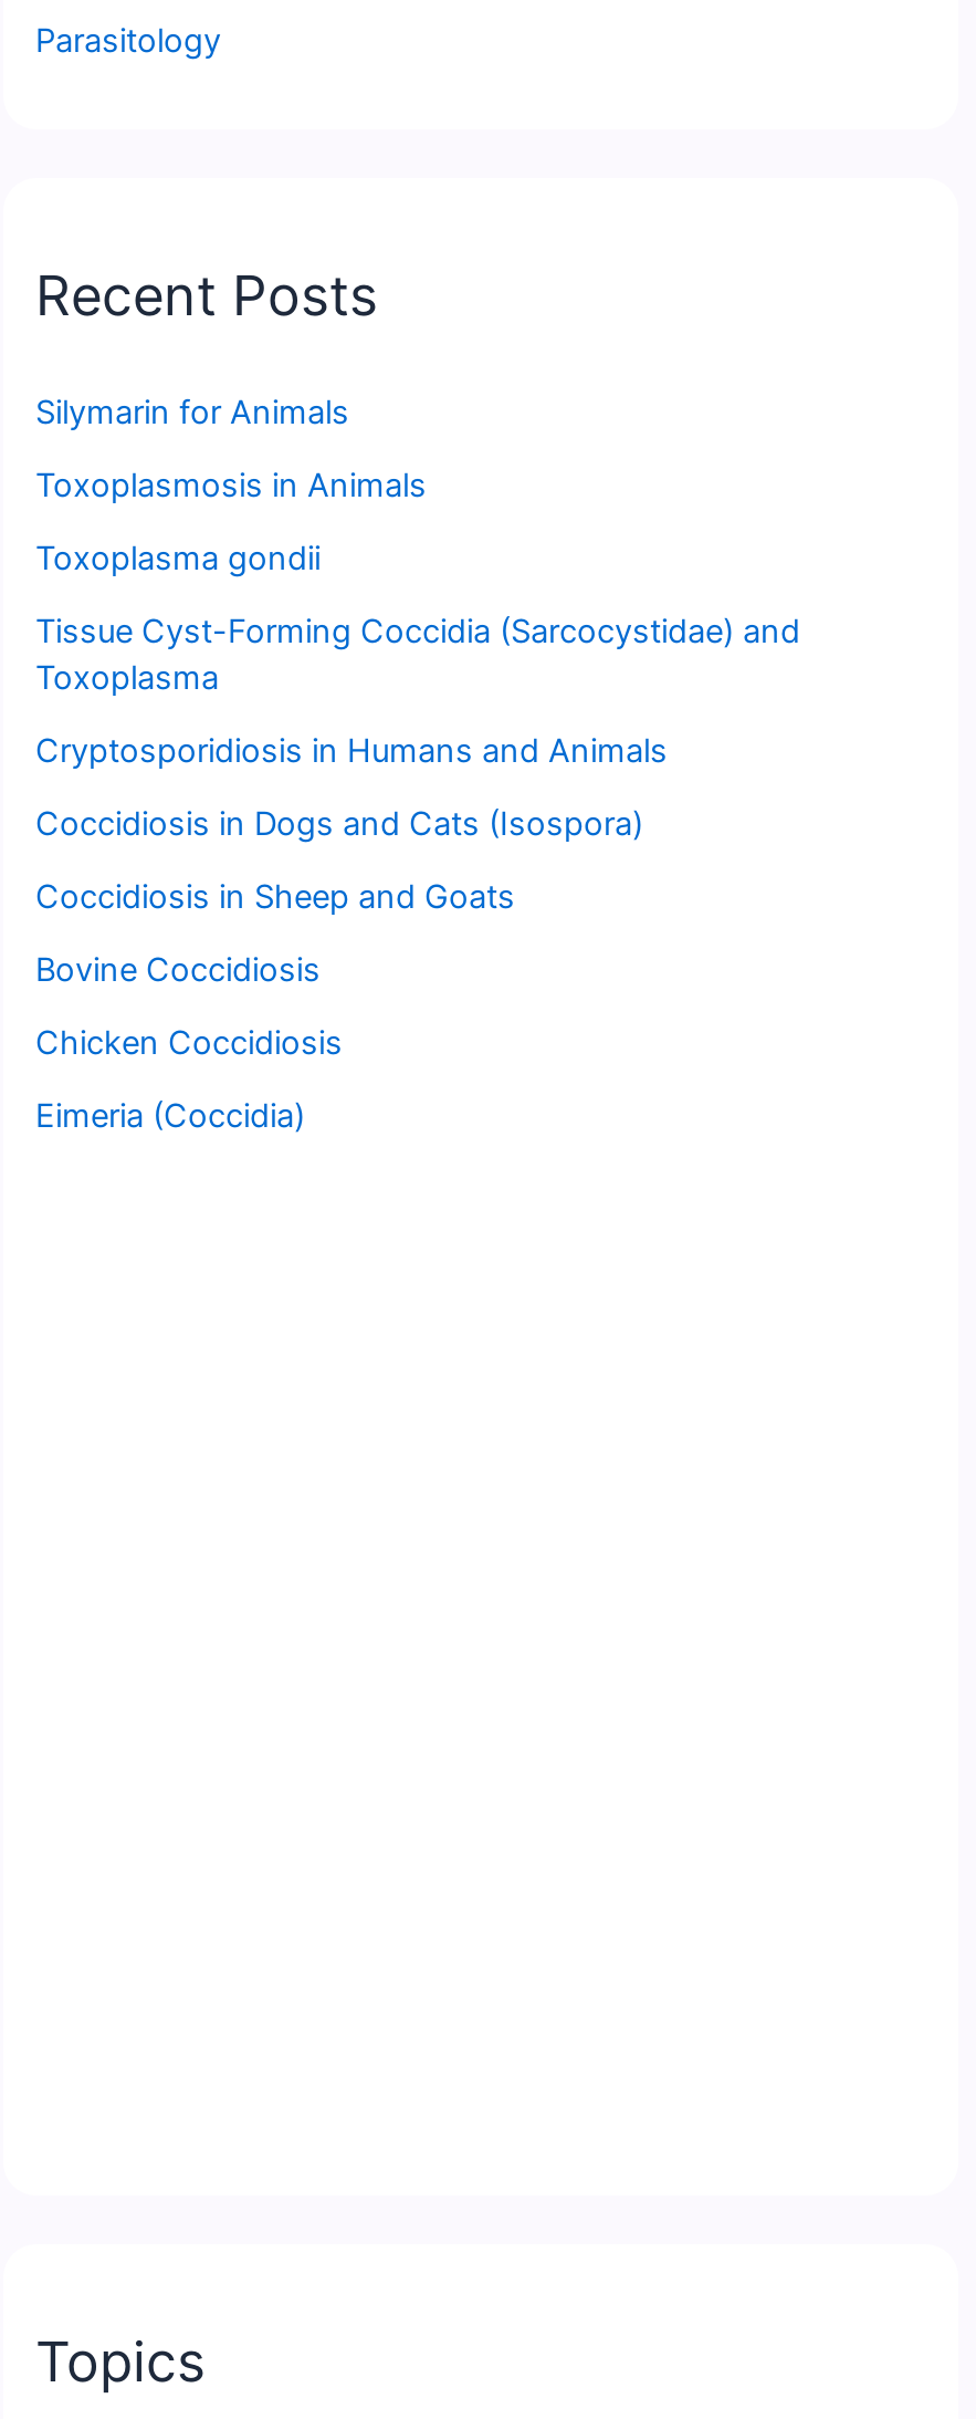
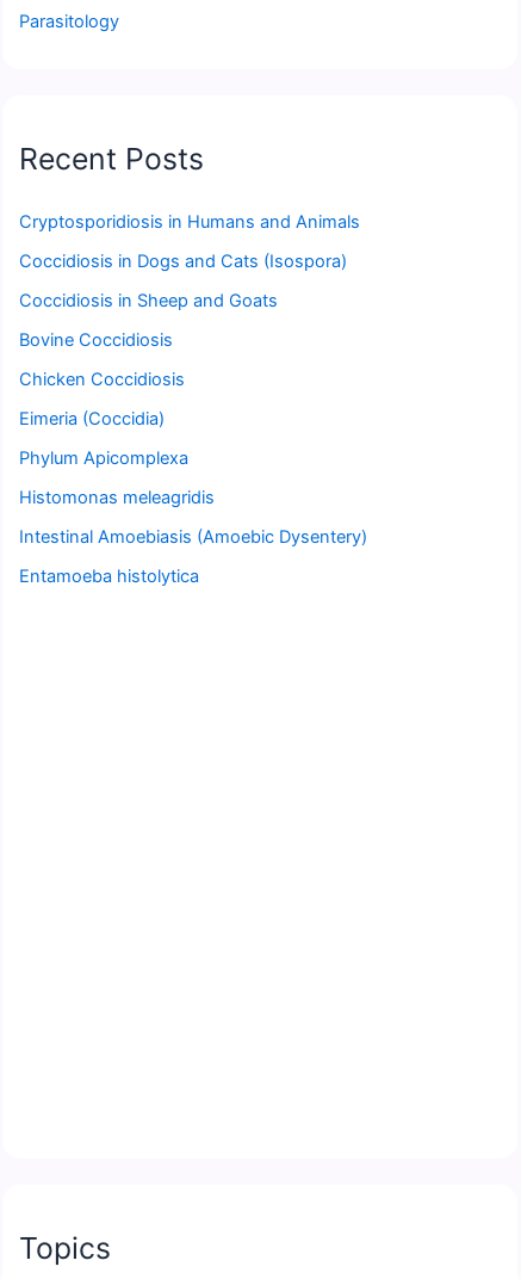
- Silymarin for Animals
- Toxoplasmosis in Animals
- Toxoplasma gondii
- Tissue Cyst-Forming Coccidia (Sarcocystidae) and
- Toxoplasma

moved up: Cryptosporidiosis in Humans and Animals | Coccidiosis in Dogs and Cats (Isospora) | Coccidiosis in Sheep and Goats | Bovine Coccidiosis | Chicken Coccidiosis | Eimeria (Coccidia)

+ Phylum Apicomplexa
+ Histomonas meleagridis
+ Intestinal Amoebiasis (Amoebic Dysentery)
+ Entamoeba histolytica
